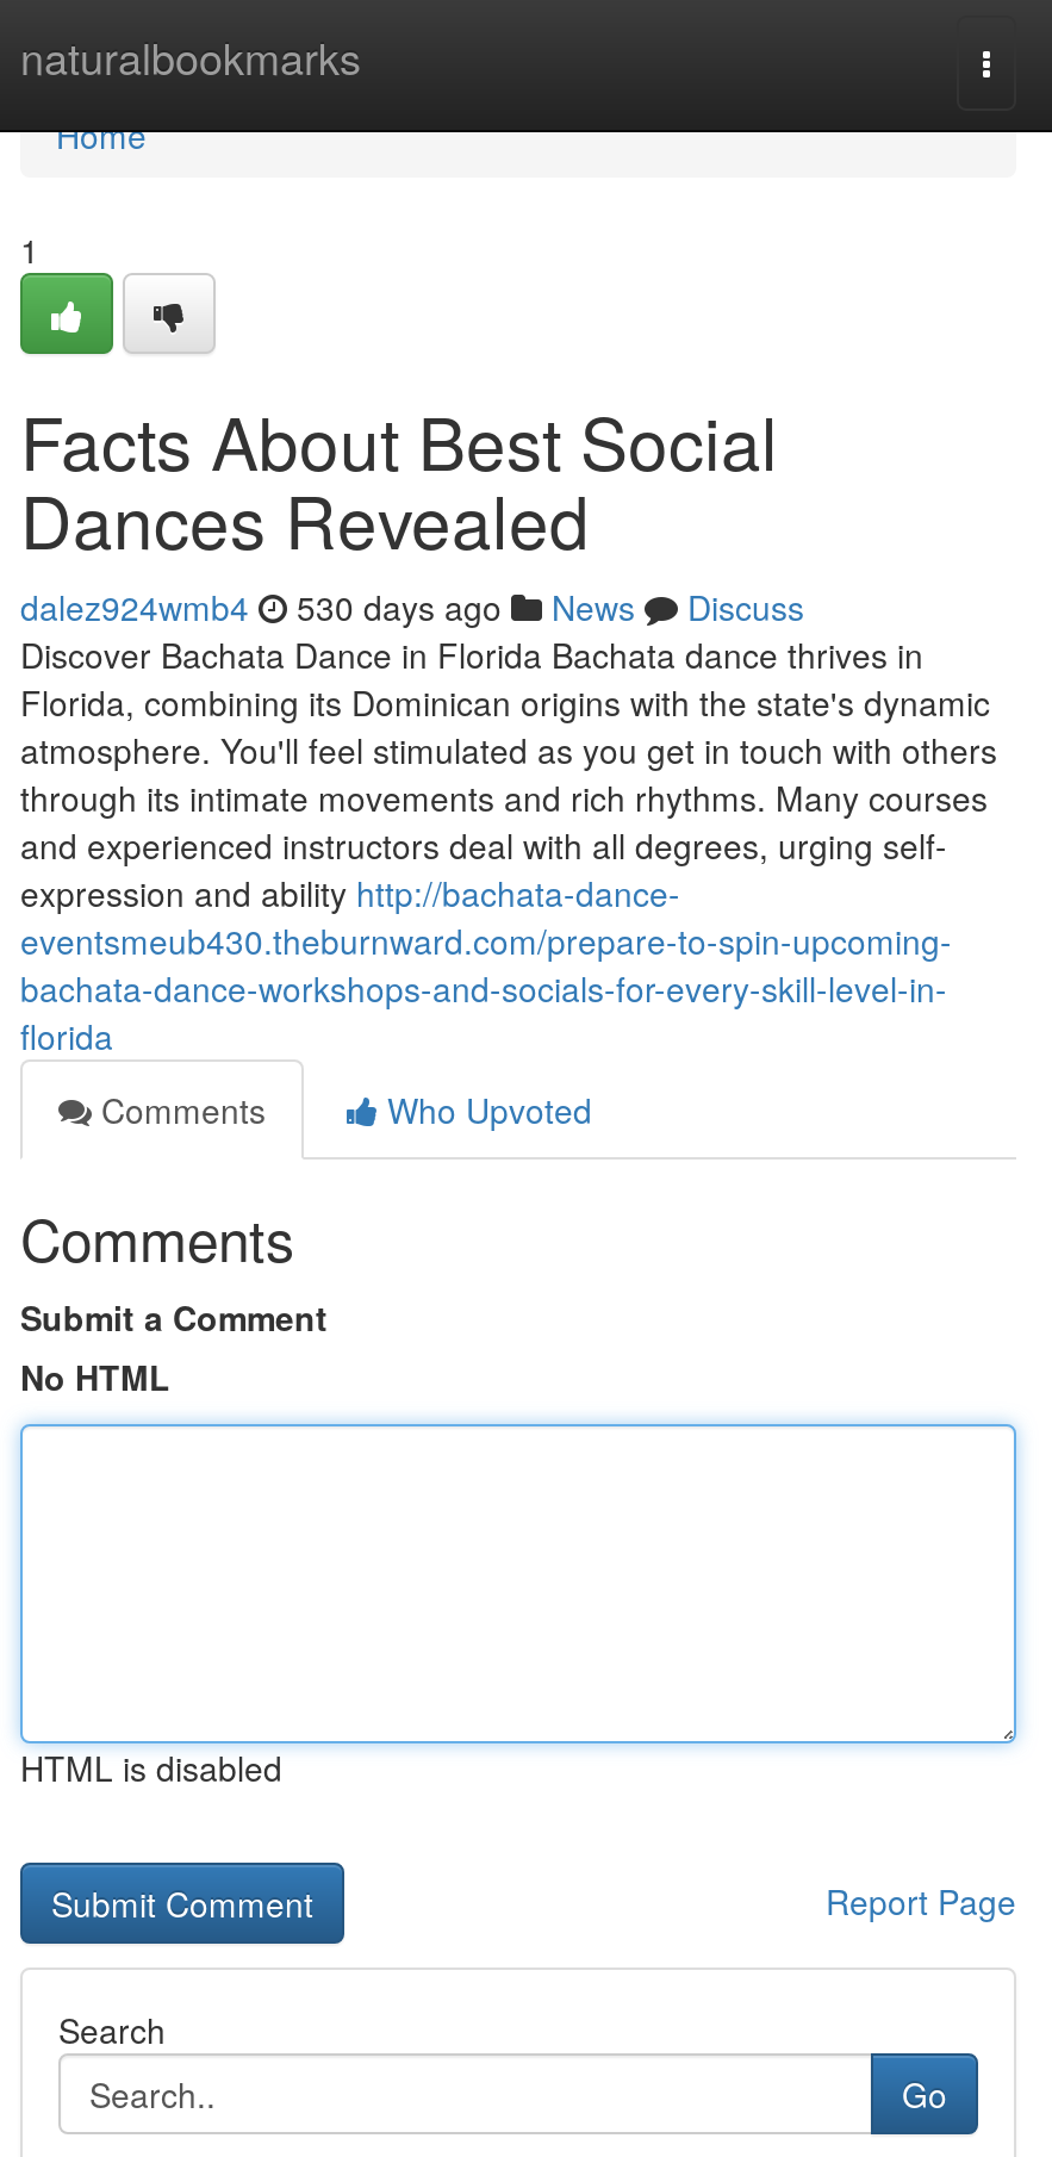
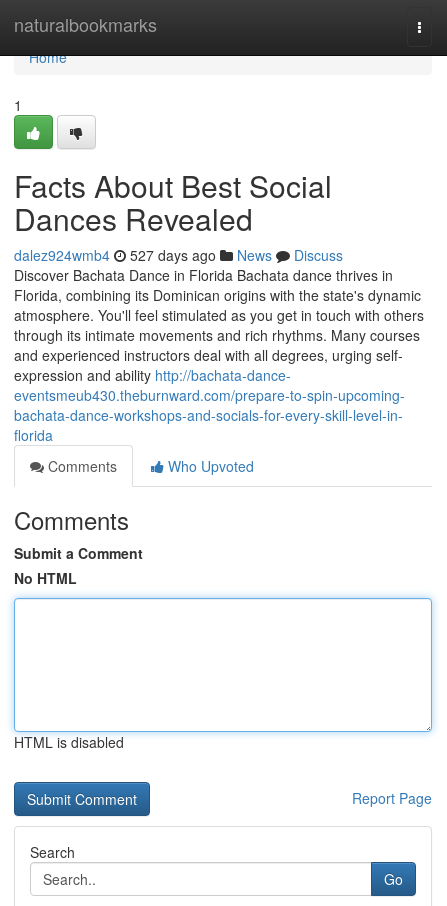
- dalez924wmb4 530 days ago News Discuss
+ dalez924wmb4 527 days ago News Discuss
